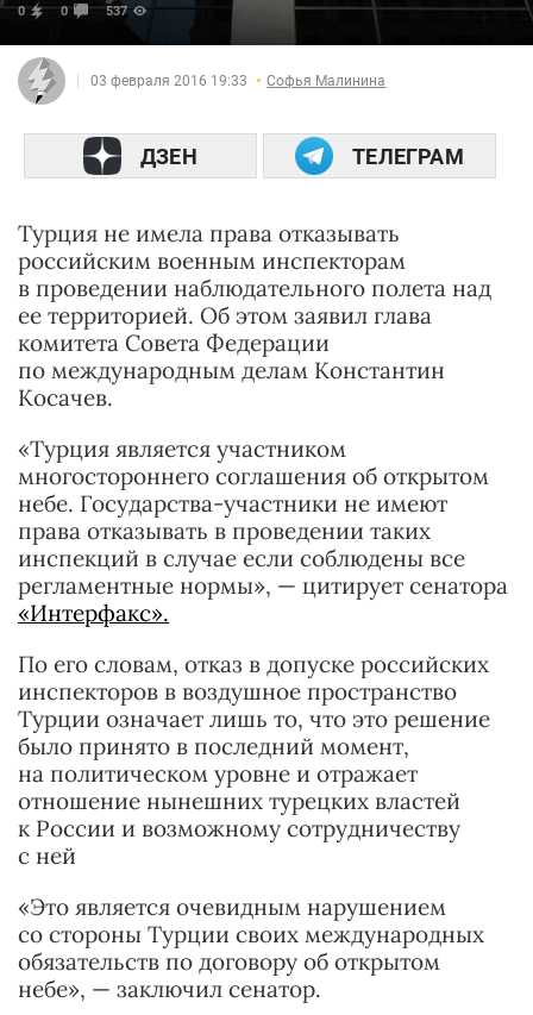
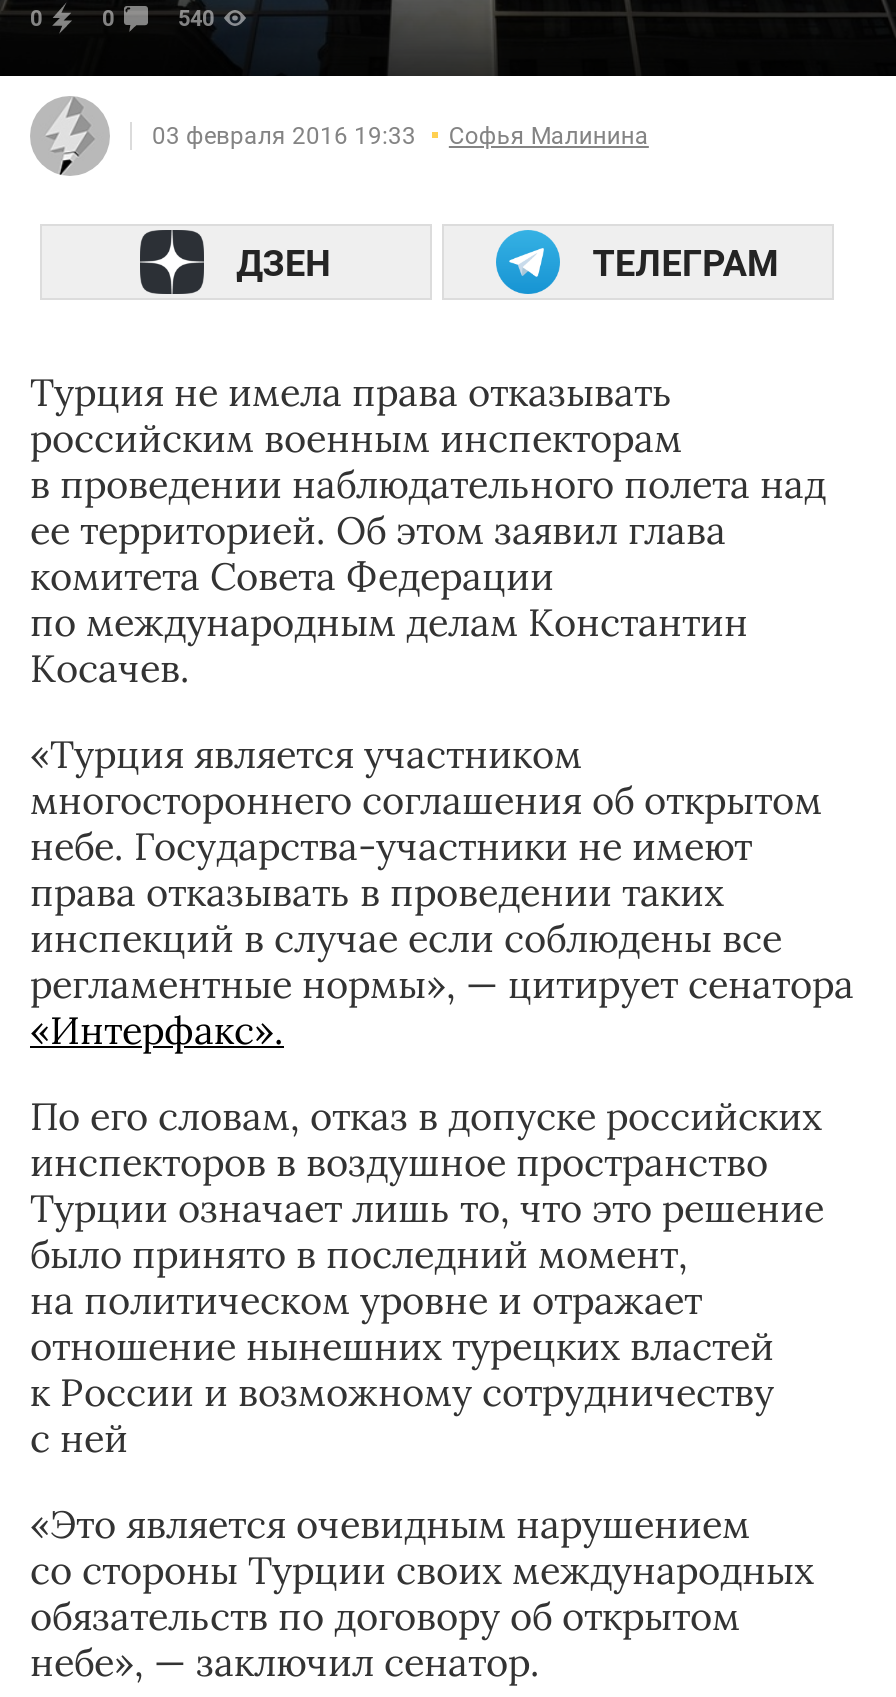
- 537
+ 540
